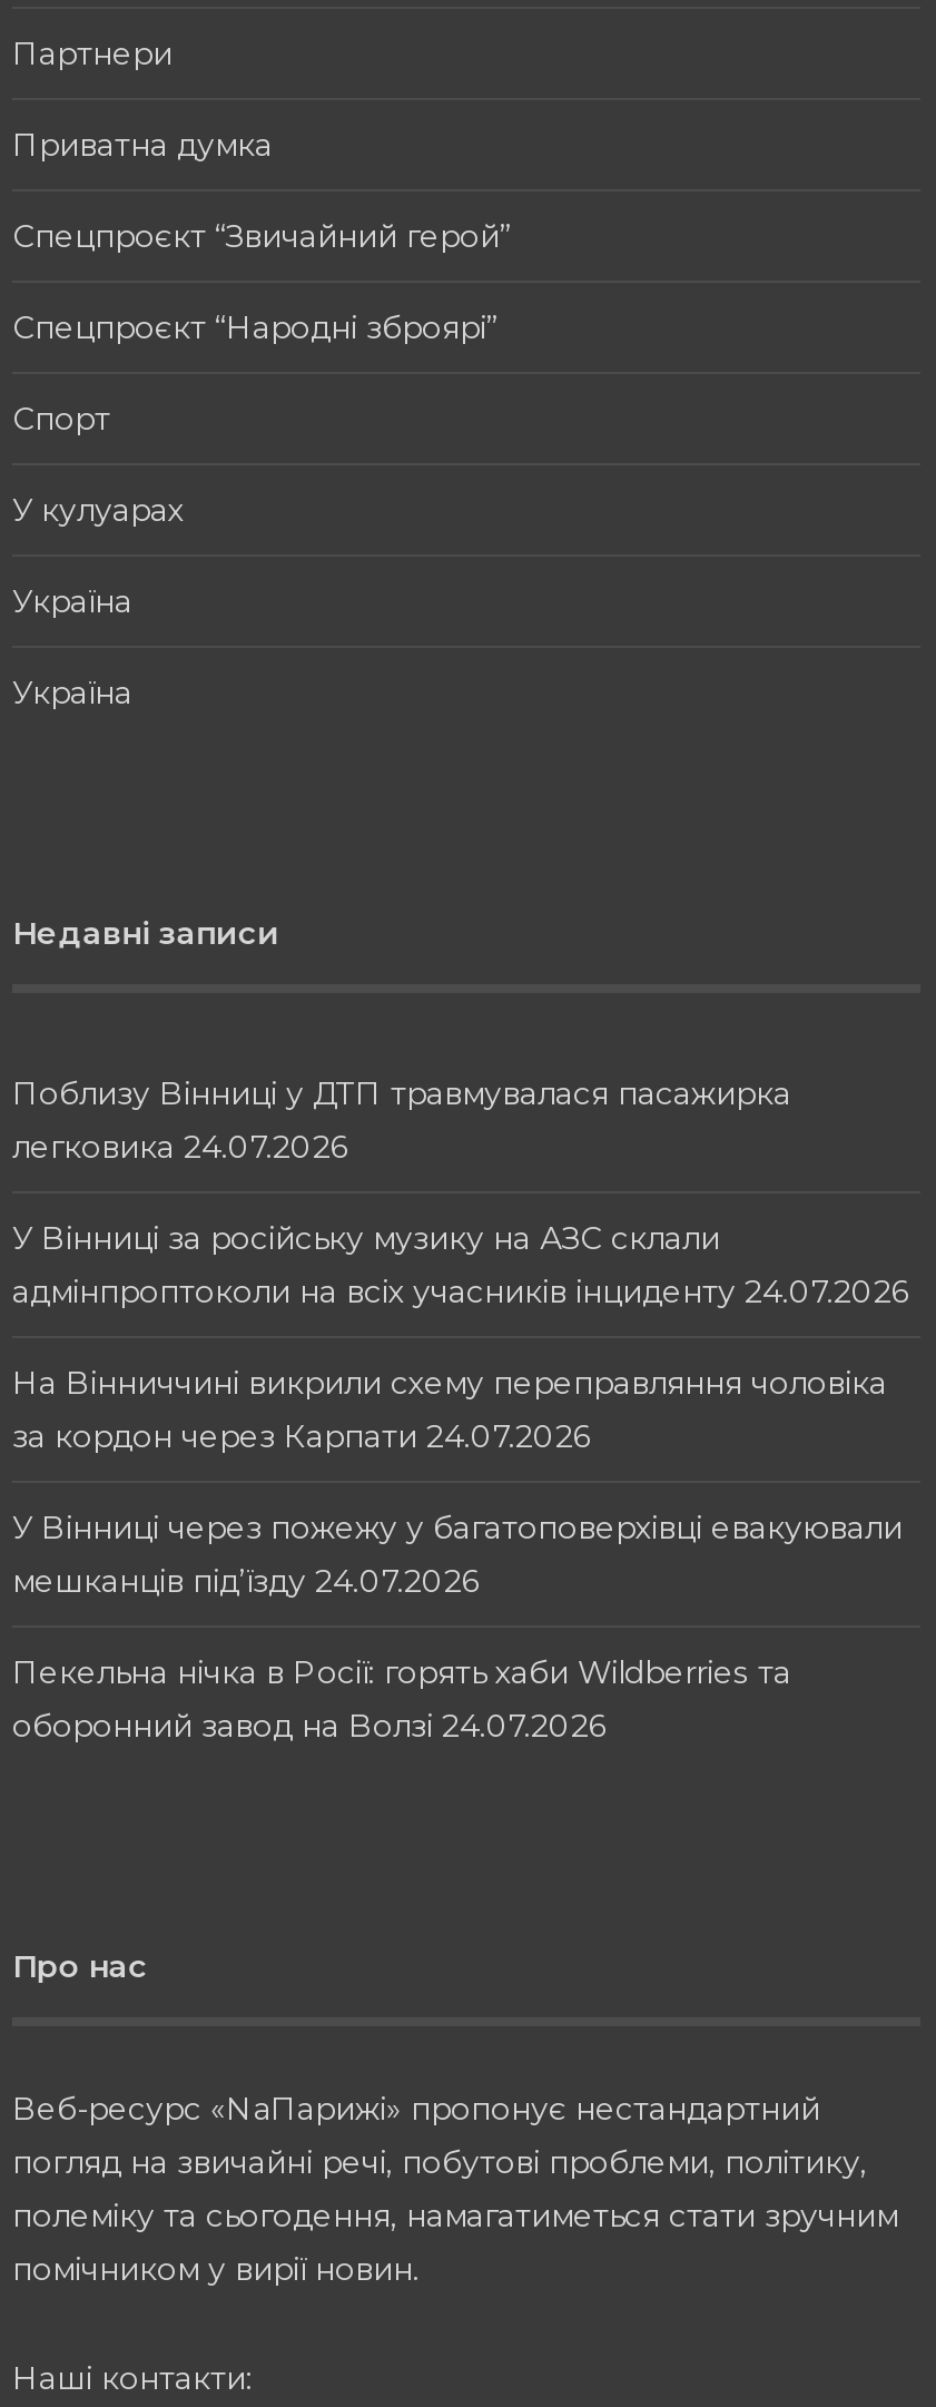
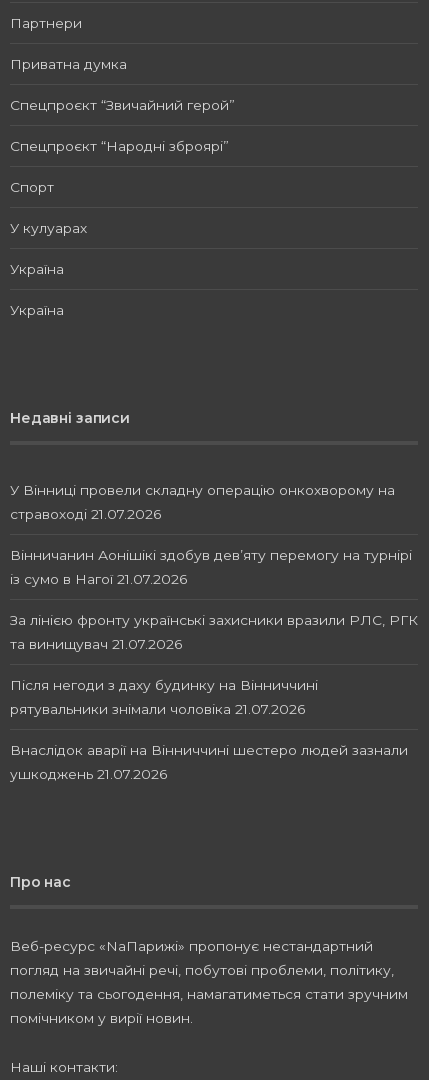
- Поблизу Вінниці у ДТП травмувалася пасажирка
+ У Вінниці провели складну операцію онкохворому на

- легковика 24.07.2026
+ стравоході 21.07.2026

- У Вінниці за російську музику на АЗС склали
+ Вінничанин Аонішікі здобув дев’яту перемогу на турнірі

- адмінпроптоколи на всіх учасників інциденту 24.07.2026
+ із сумо в Нагої 21.07.2026

- На Вінниччині викрили схему переправляння чоловіка
+ За лінією фронту українські захисники вразили РЛС, РГК

- за кордон через Карпати 24.07.2026
+ та винищувач 21.07.2026

- У Вінниці через пожежу у багатоповерхівці евакуювали
+ Після негоди з даху будинку на Вінниччині

- мешканців під’їзду 24.07.2026
+ рятувальники знімали чоловіка 21.07.2026

- Пекельна нічка в Росії: горять хаби Wildberries та
+ Внаслідок аварії на Вінниччині шестеро людей зазнали

- оборонний завод на Волзі 24.07.2026
+ ушкоджень 21.07.2026
